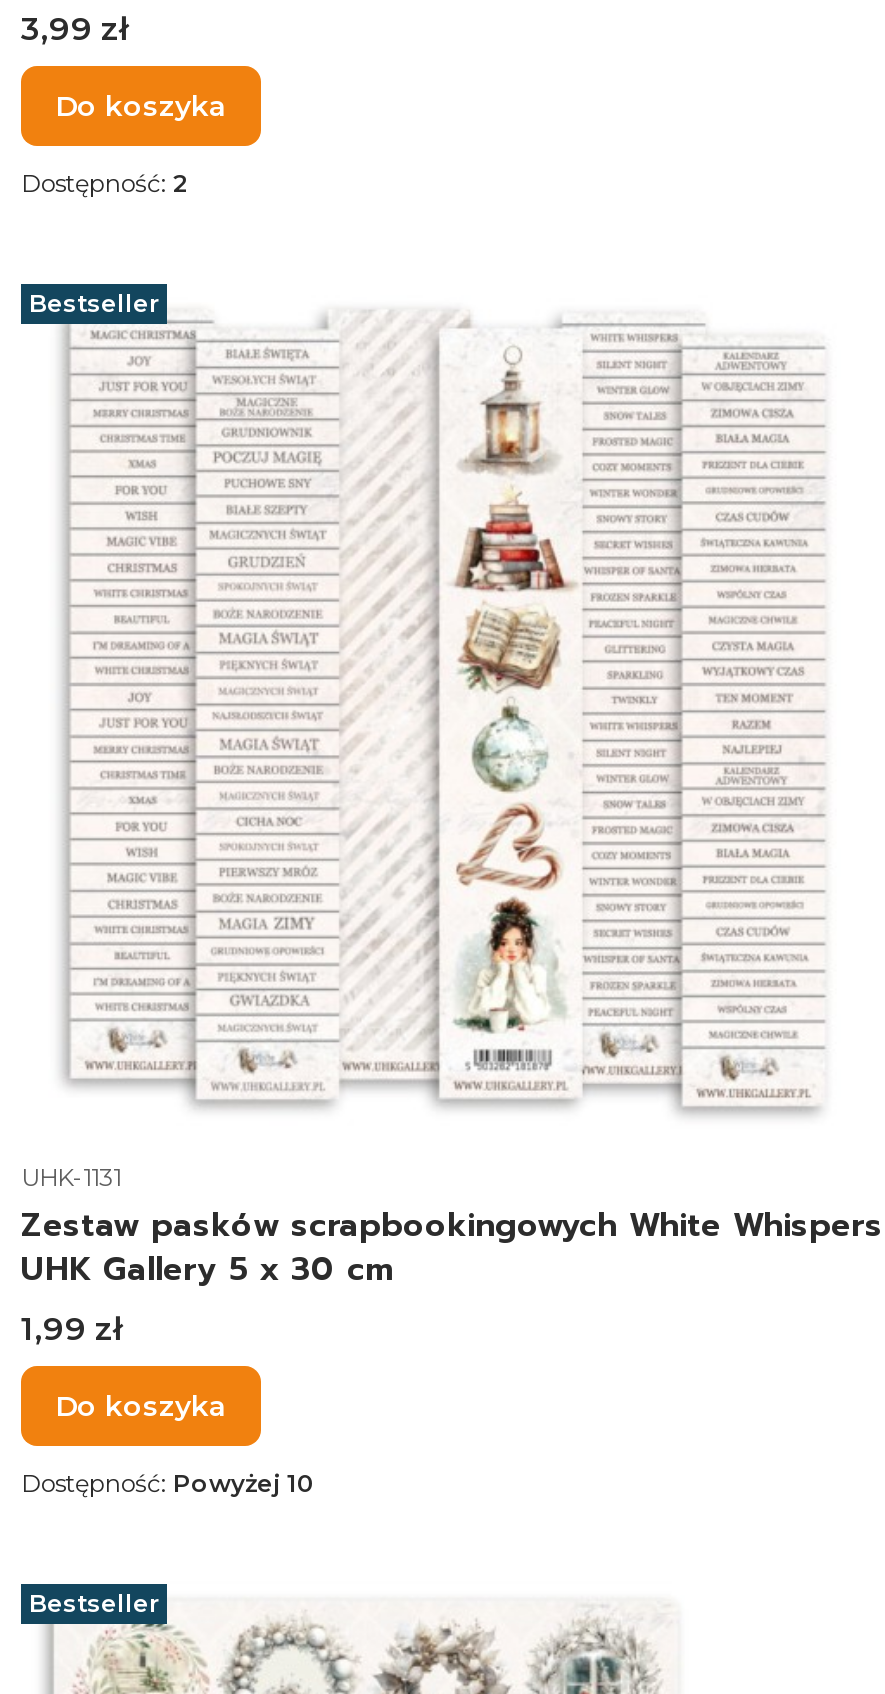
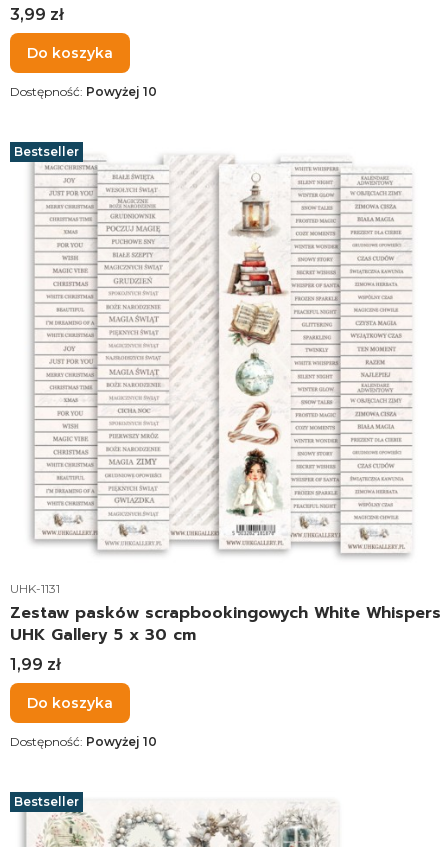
- Dostępność: 2
+ Dostępność: Powyżej 10
